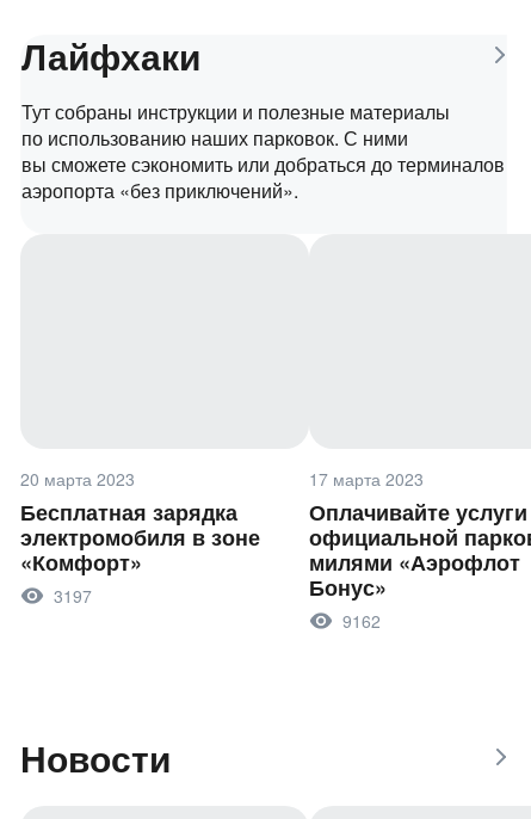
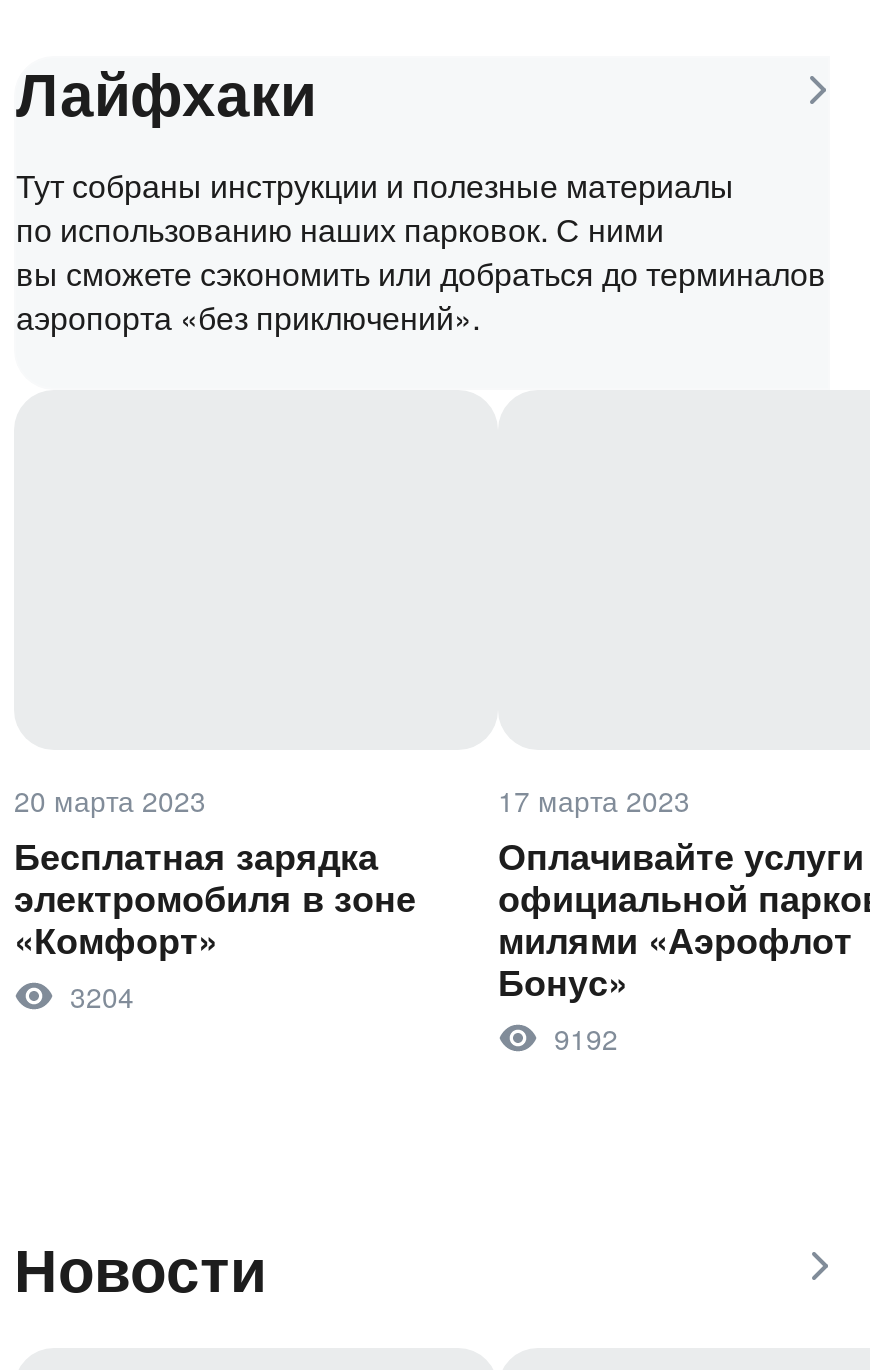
- 3197
+ 3204

- 9162
+ 9192
